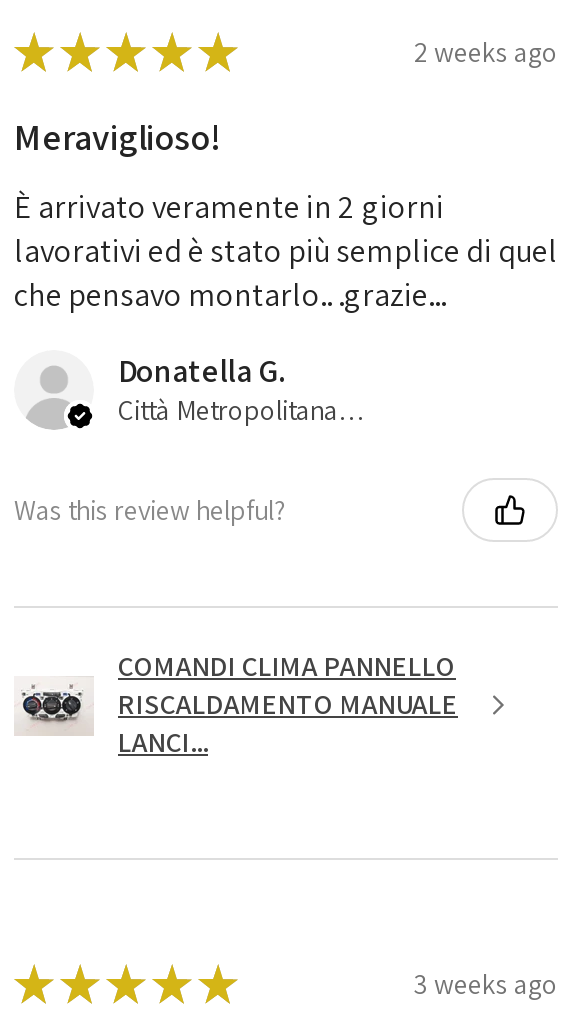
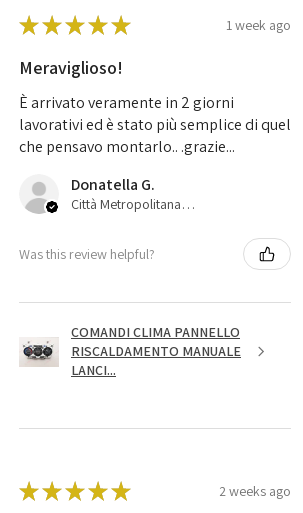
- 2 weeks ago
+ 1 week ago

- 3 weeks ago
+ 2 weeks ago
